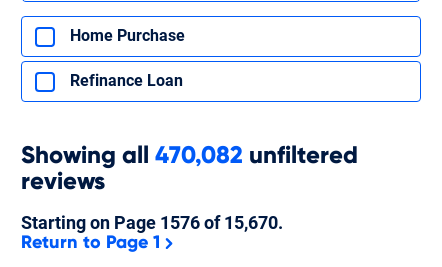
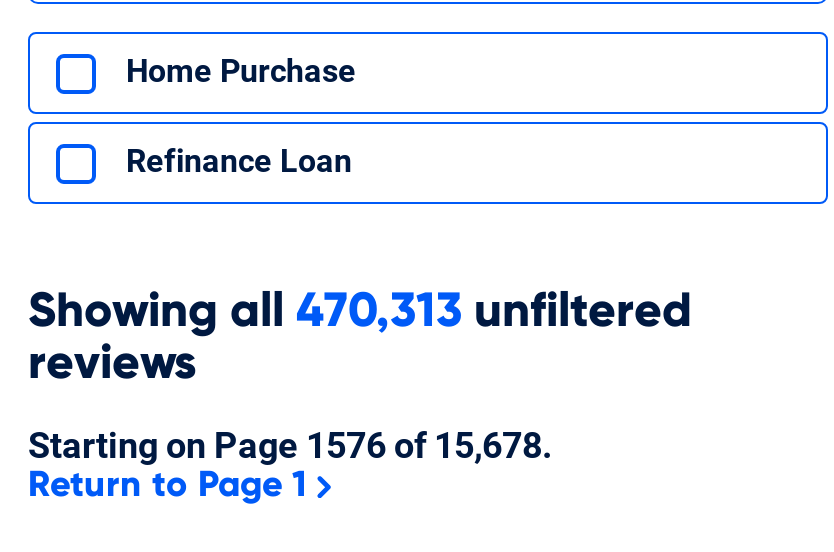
- Showing all 470,082 unfiltered
+ Showing all 470,313 unfiltered

- Starting on Page 1576 of 15,670.
+ Starting on Page 1576 of 15,678.
